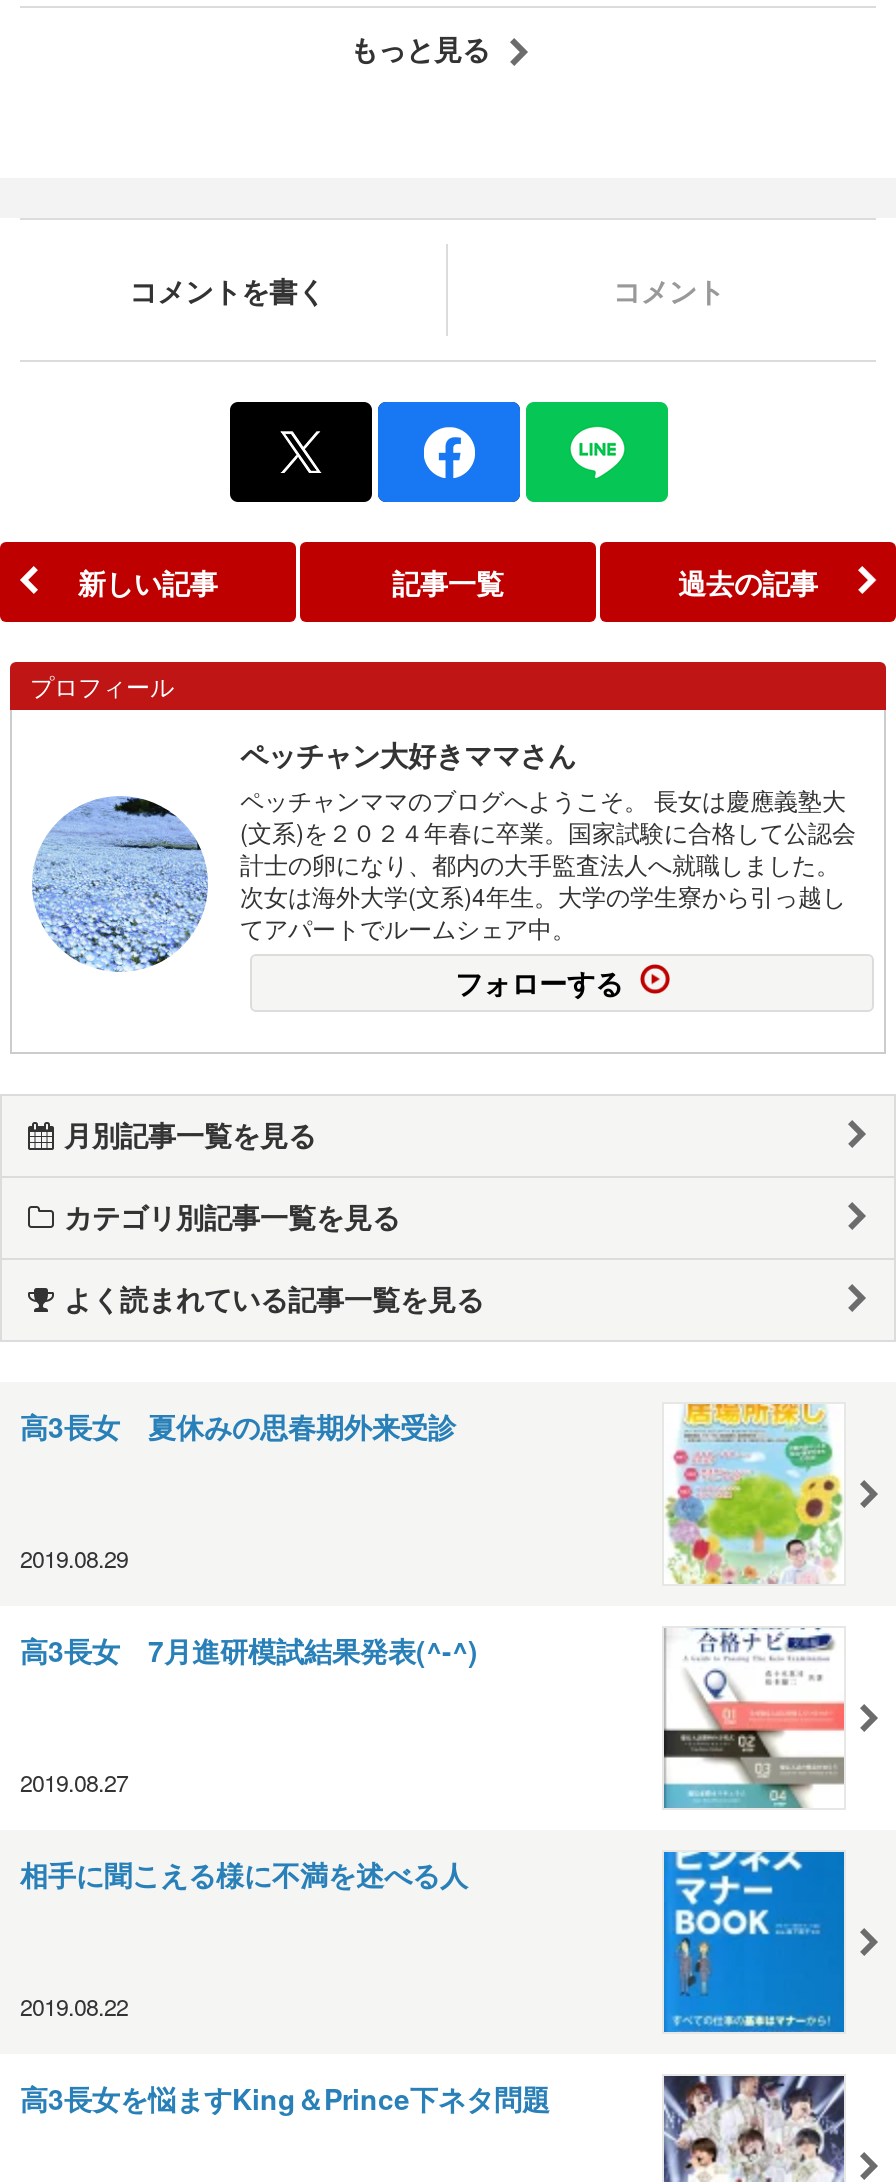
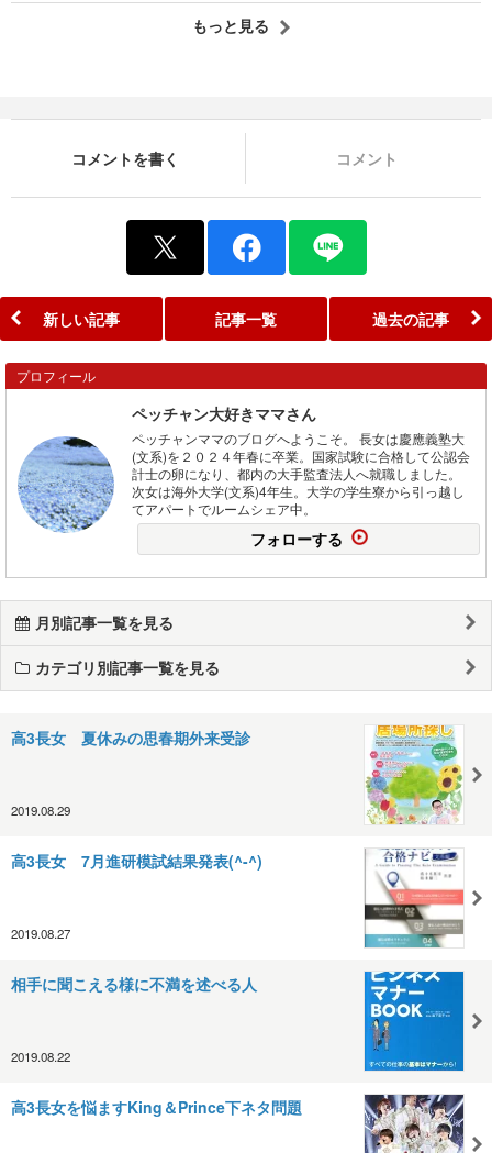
- よく読まれている記事一覧を見る
